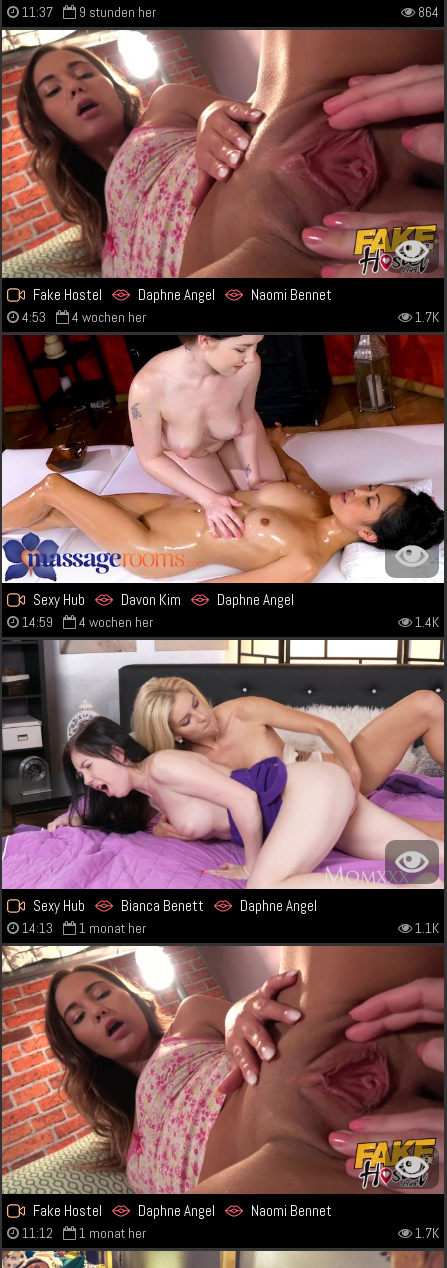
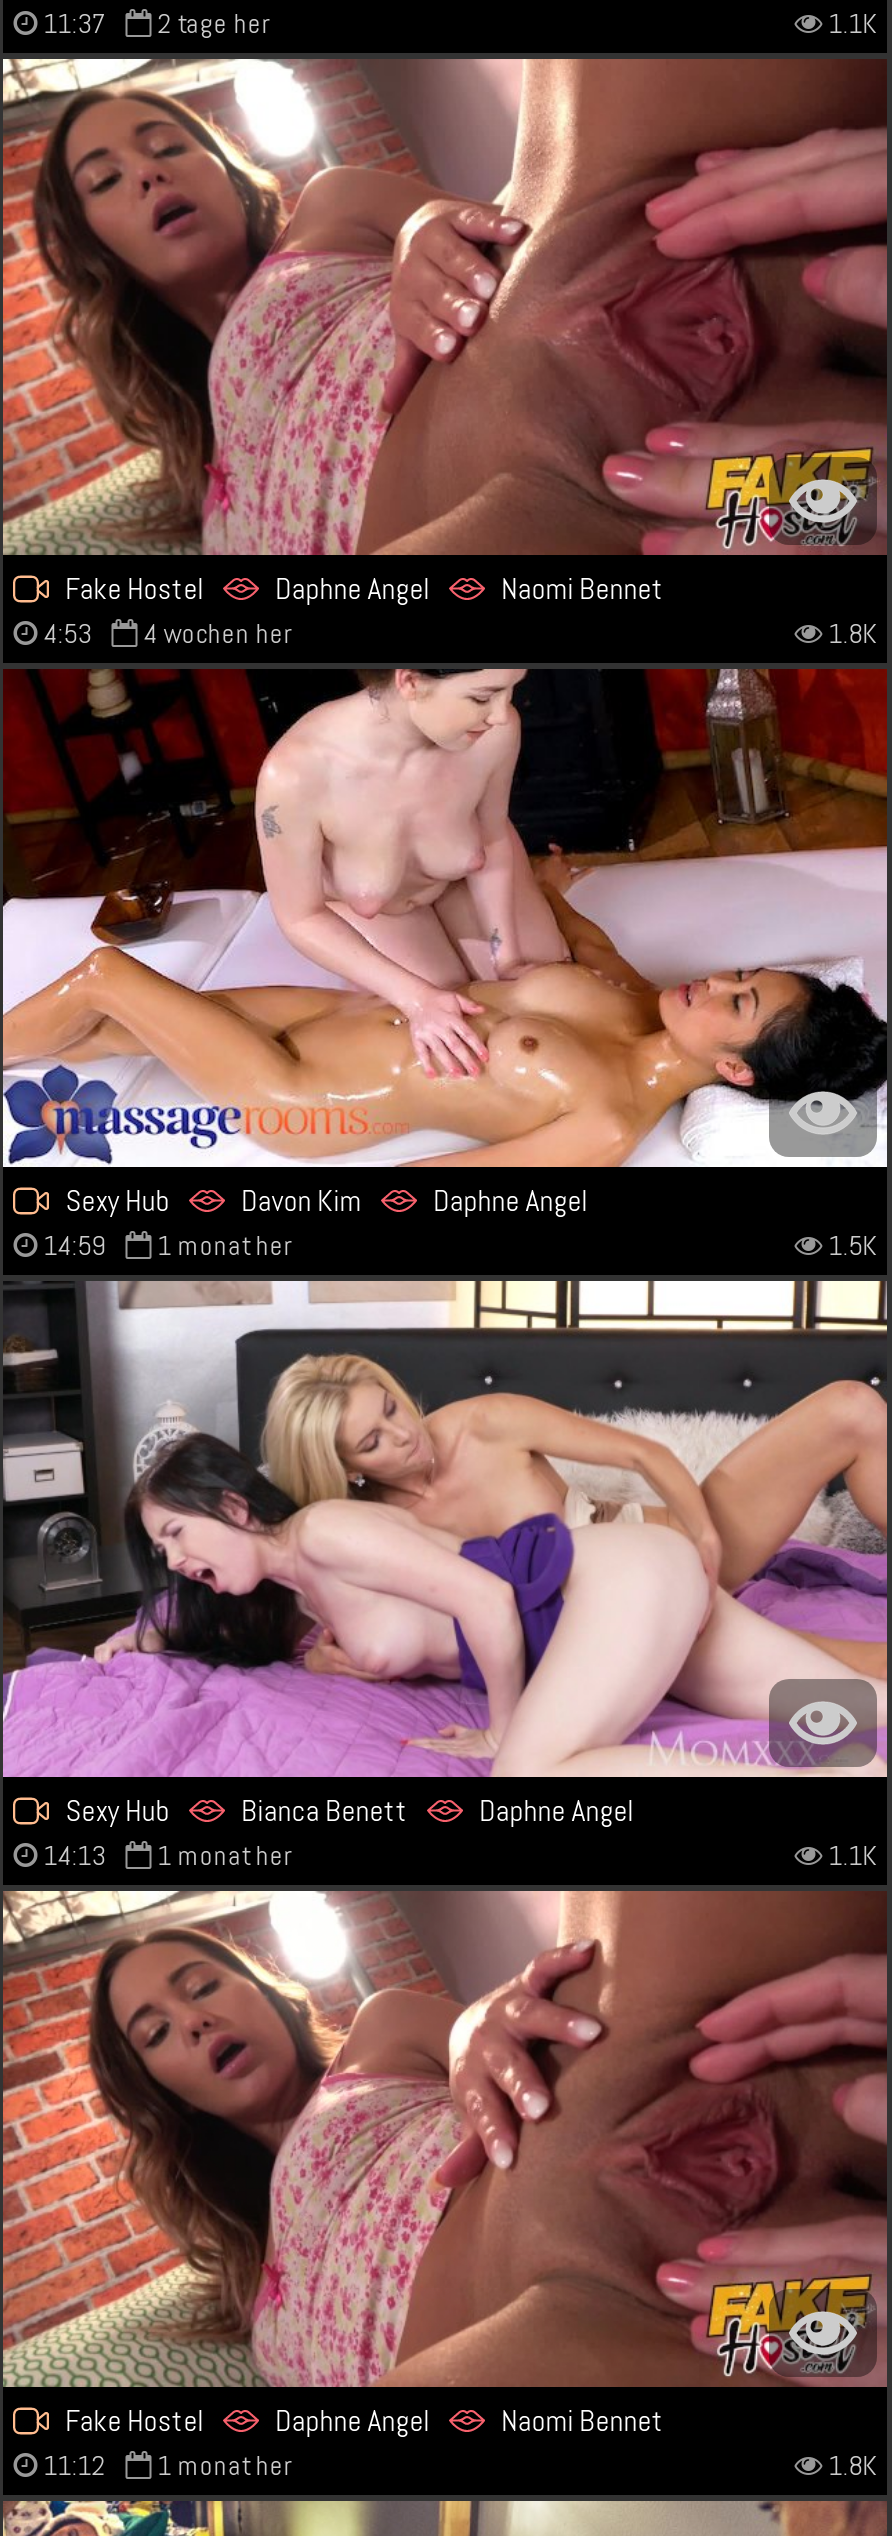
- 9 stunden her
- 864
+ 2 tage her
+ 1.1K

- 1.7K
+ 1.8K

- 4 wochen her
- 1.4K
+ 1 monat her
+ 1.5K

- 1.7K
+ 1.8K
